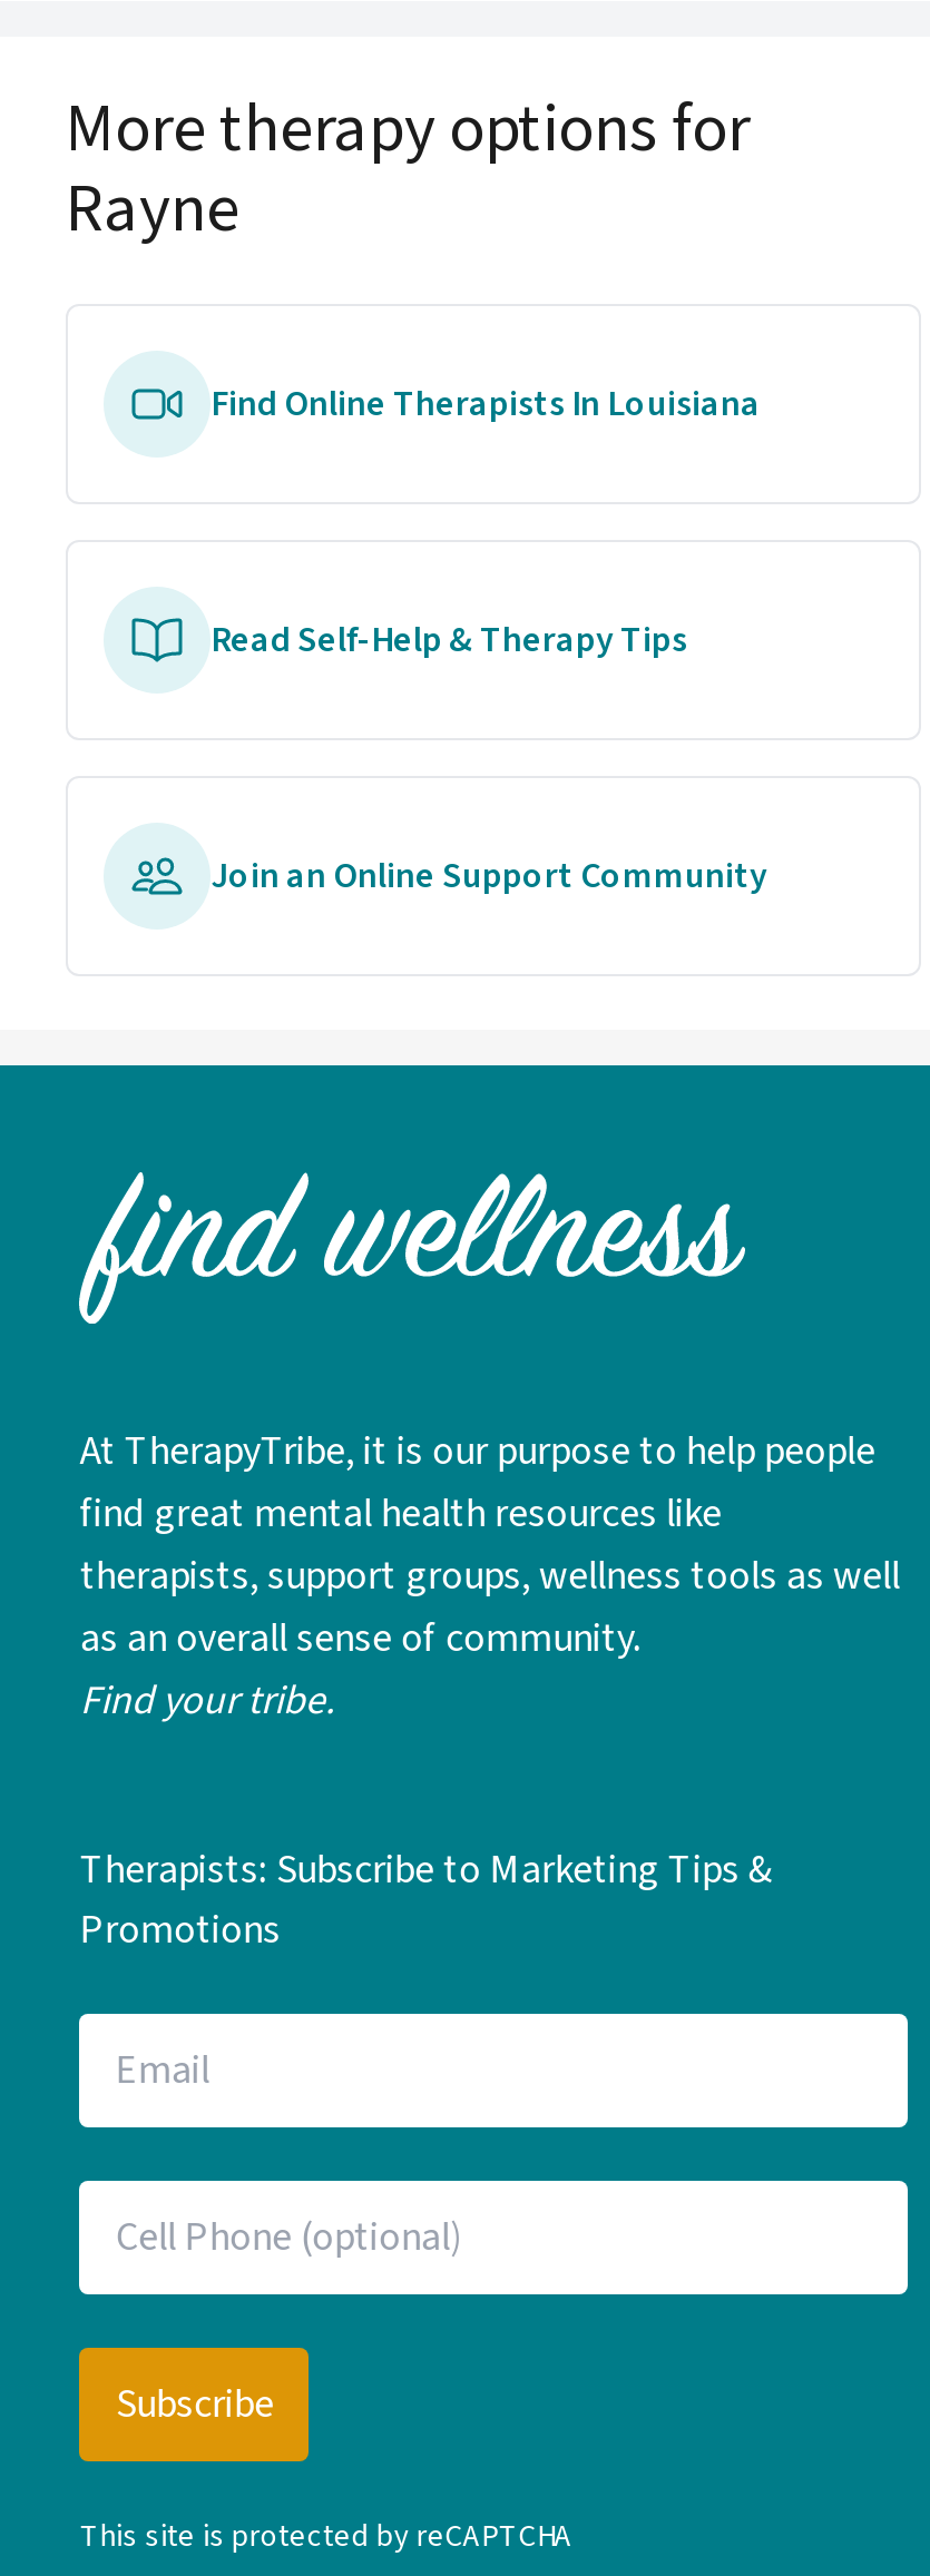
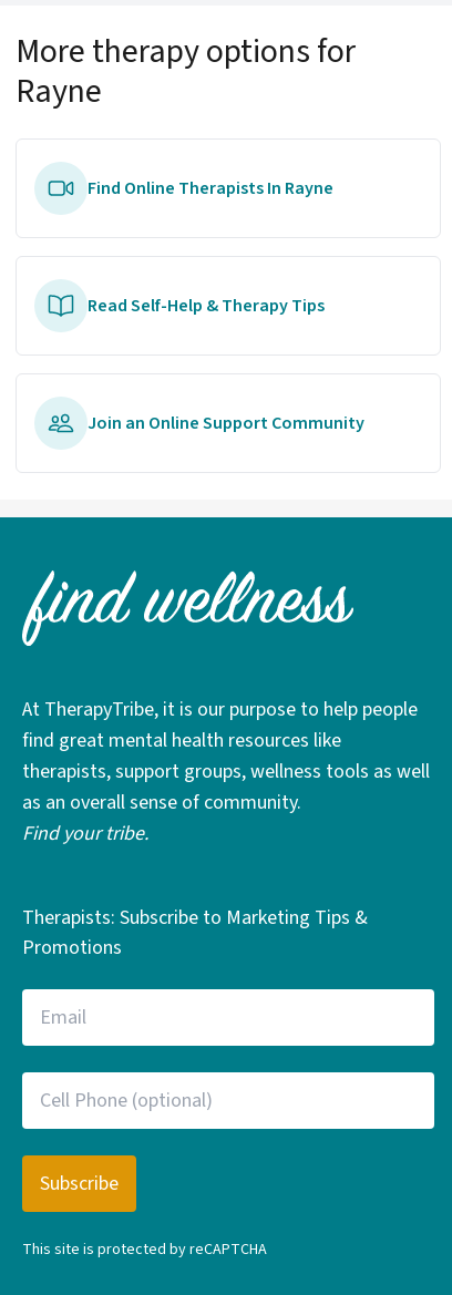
- Find Online Therapists In Louisiana
+ Find Online Therapists In Rayne
